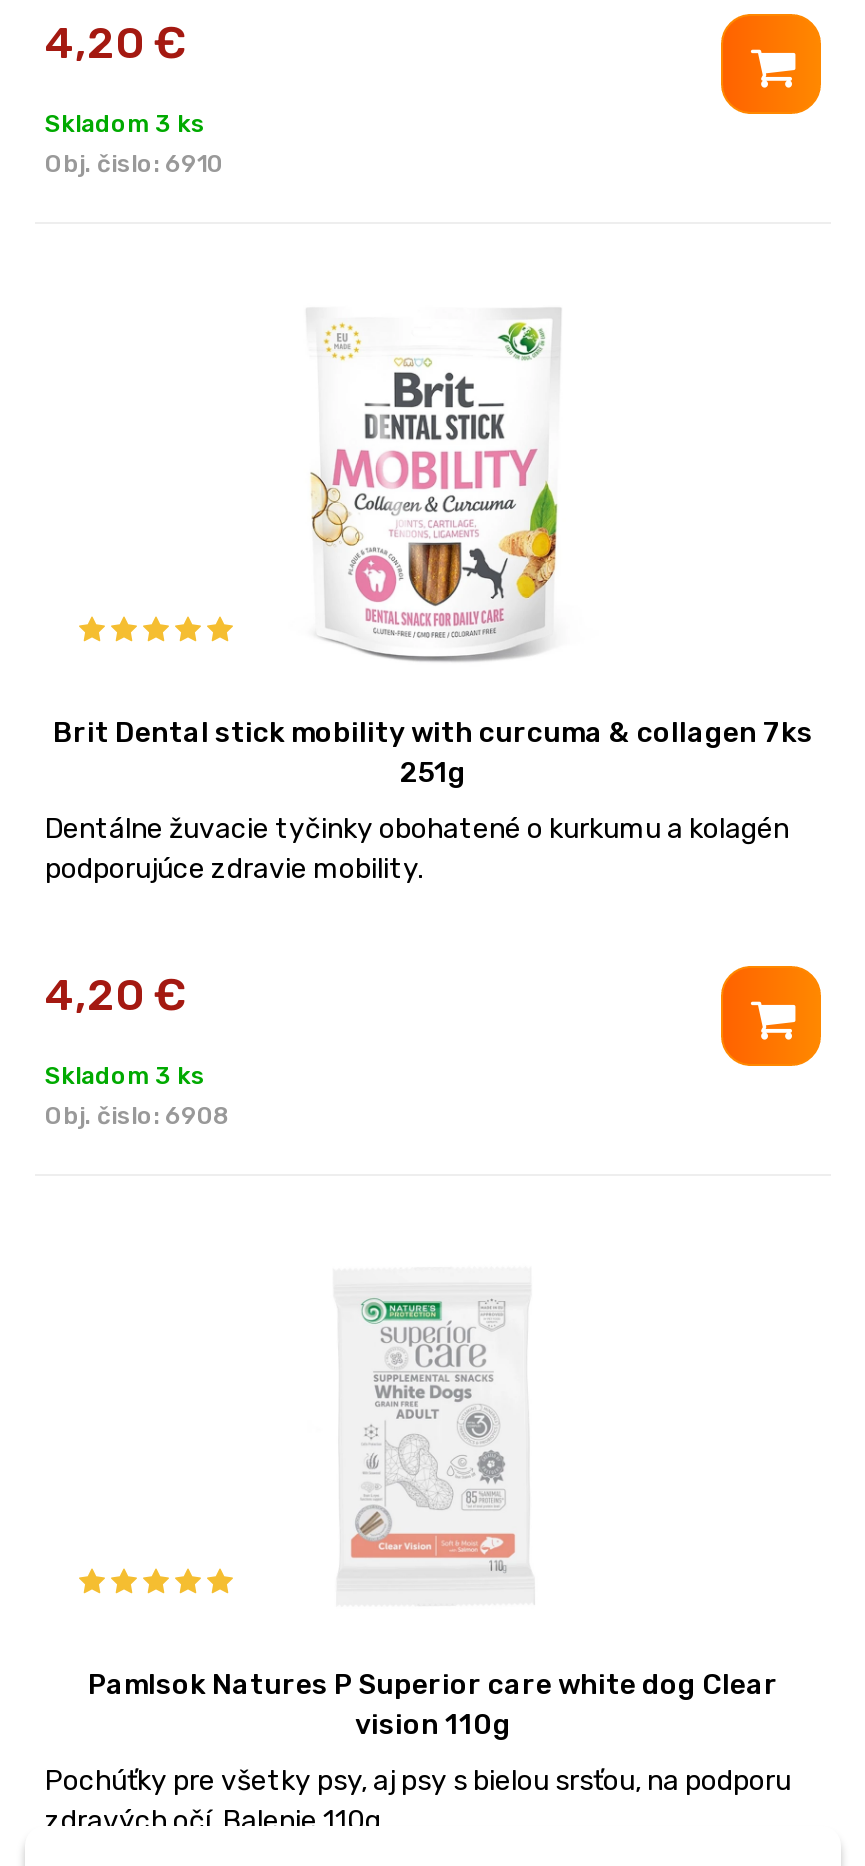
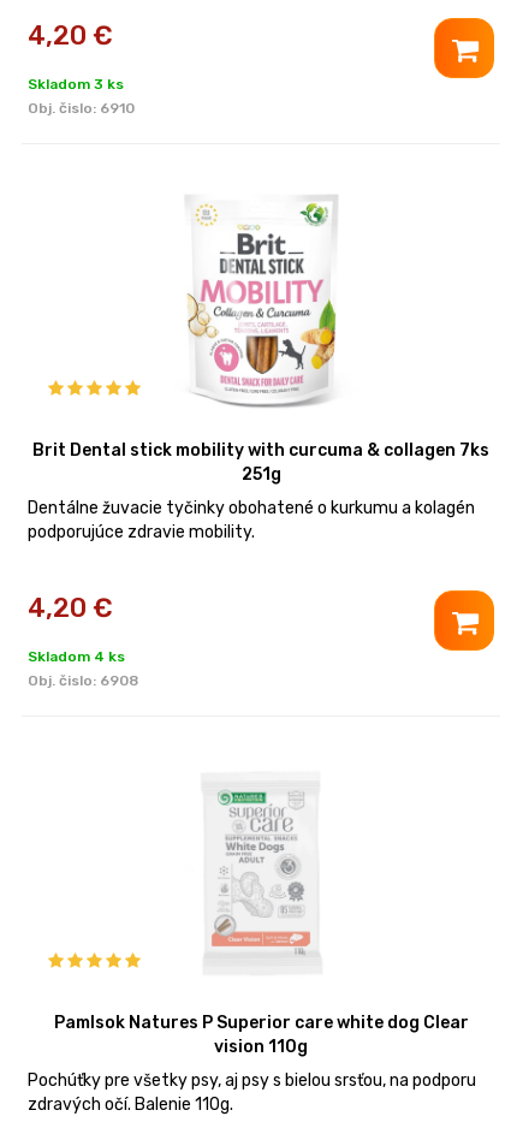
- Skladom 3 ks
+ Skladom 4 ks
